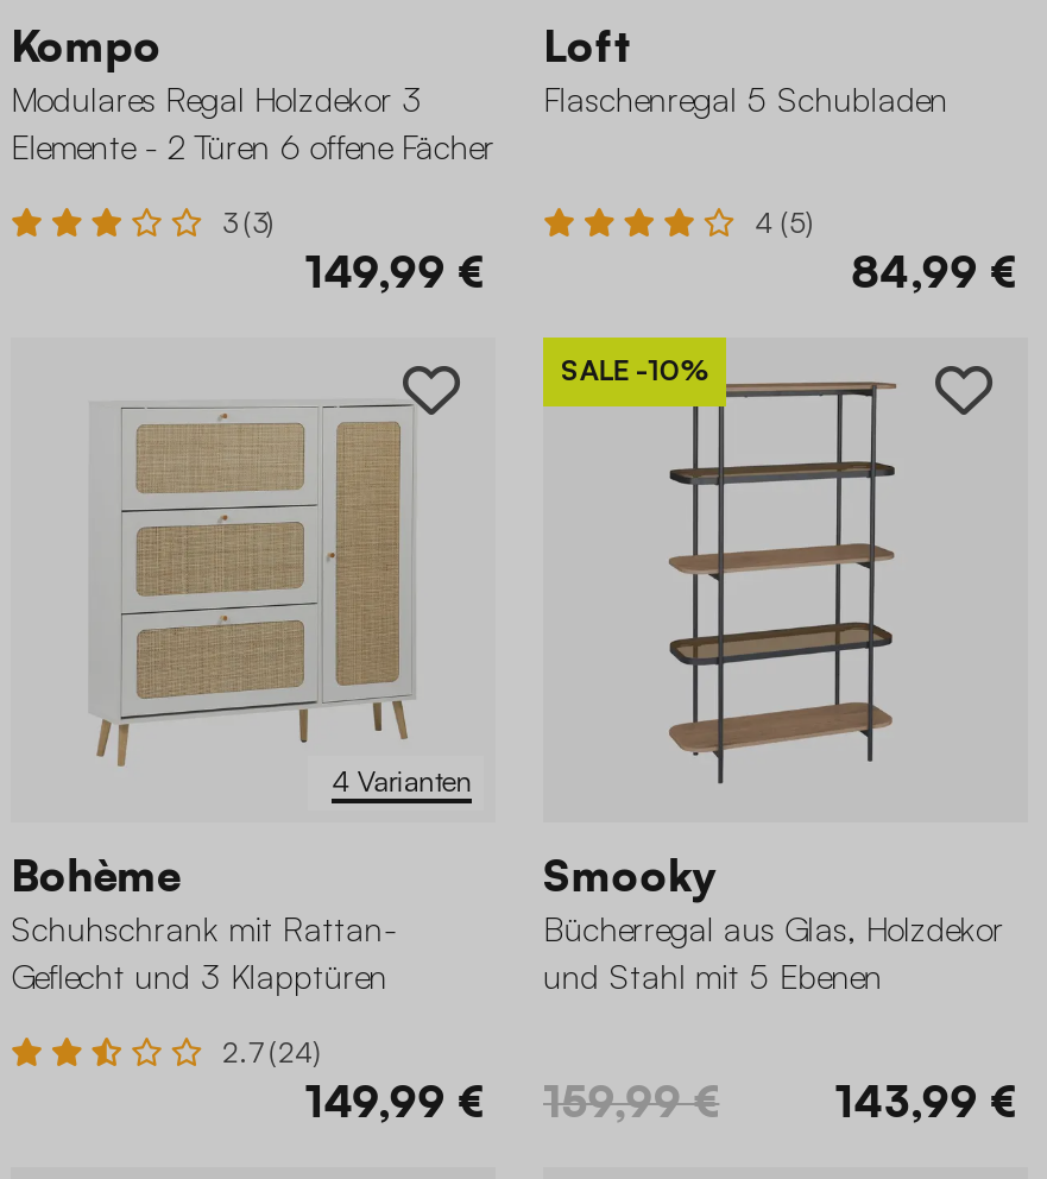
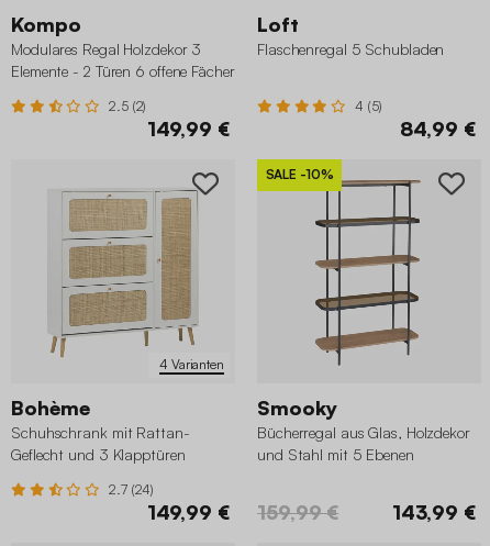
- 3 (3)
+ 2.5 (2)
